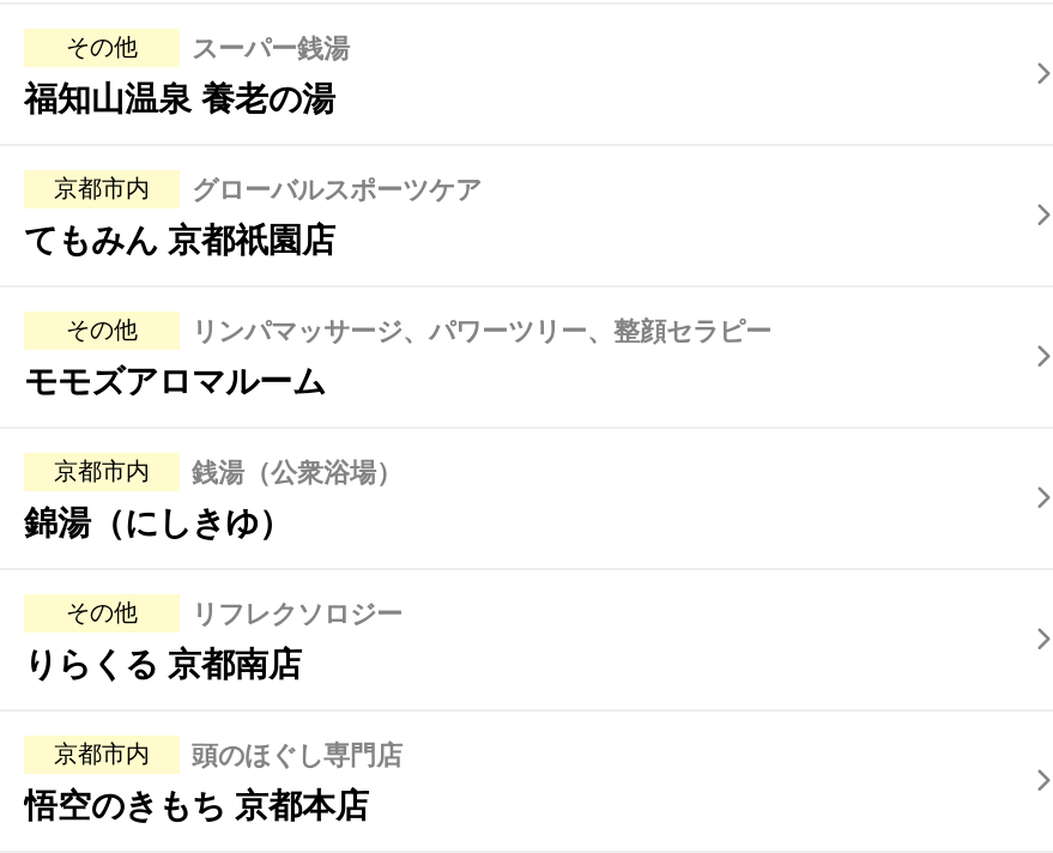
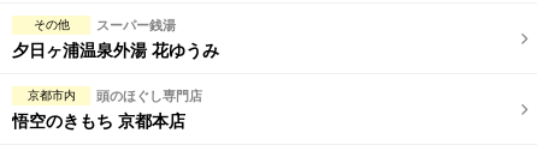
- 福知山温泉 養老の湯
- 京都市内
- グローバルスポーツケア
- てもみん 京都祇園店
- その他
- リンパマッサージ、パワーツリー、整顔セラピー
- モモズアロマルーム
- 京都市内
- 銭湯（公衆浴場）
- 錦湯（にしきゆ）
- その他
- リフレクソロジー
- りらくる 京都南店
+ 夕日ヶ浦温泉外湯 花ゆうみ
